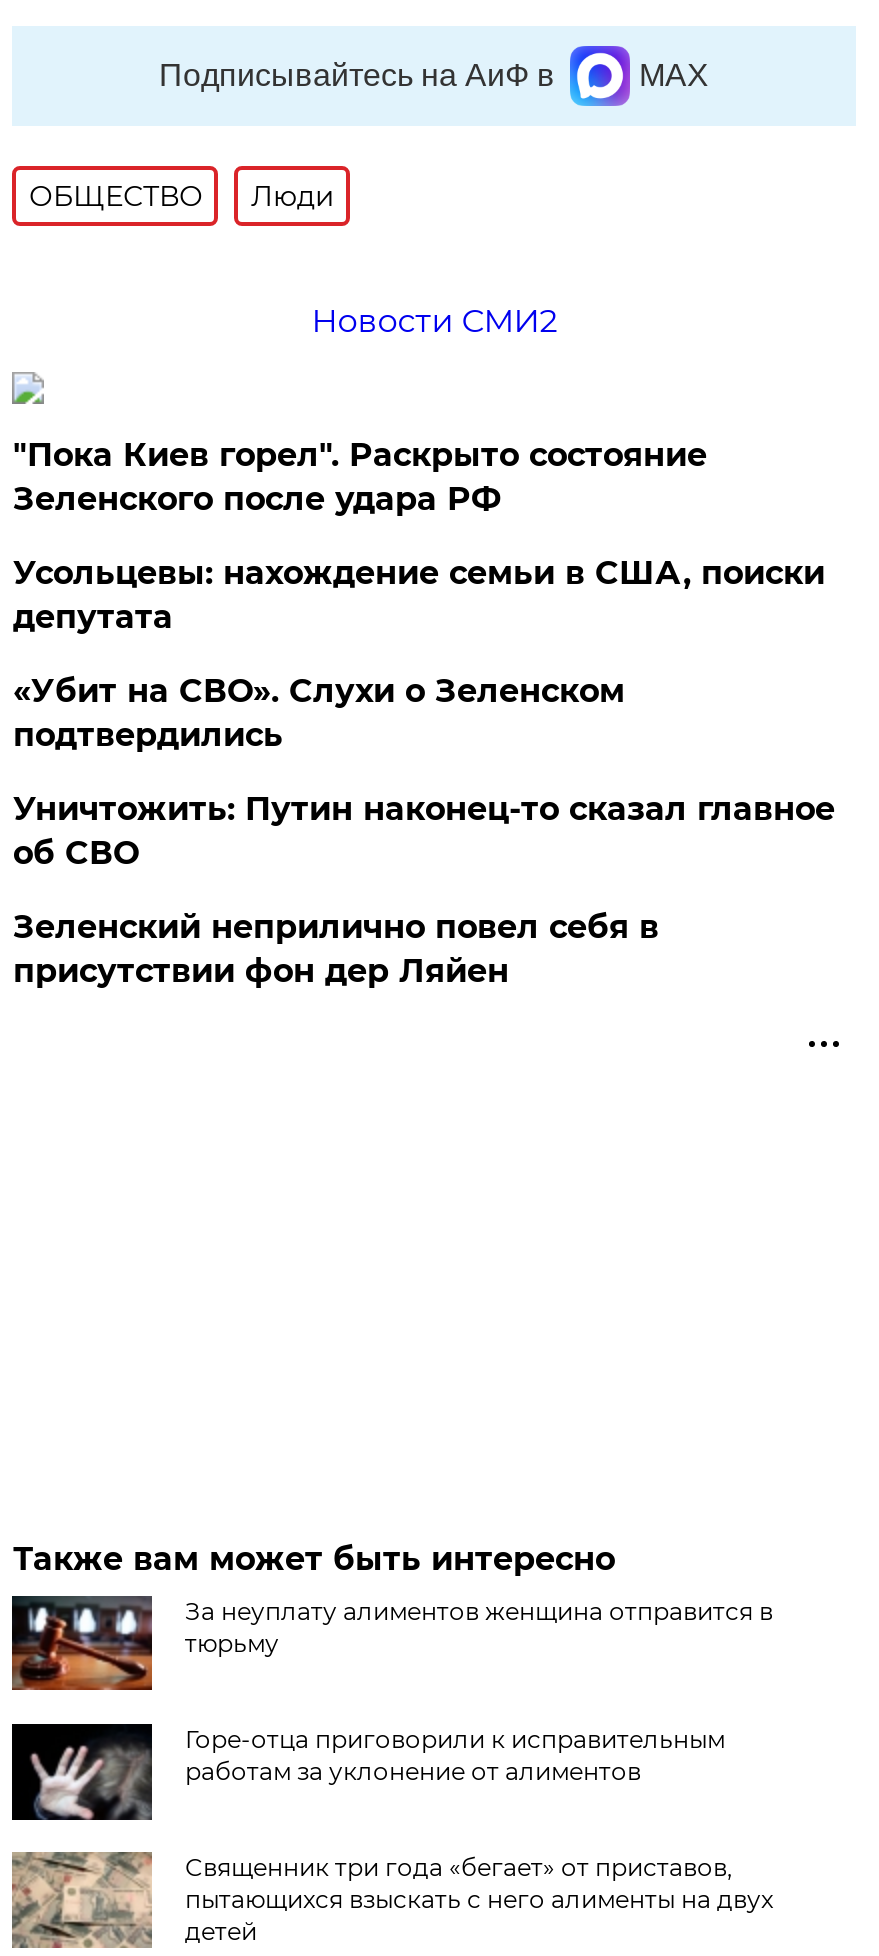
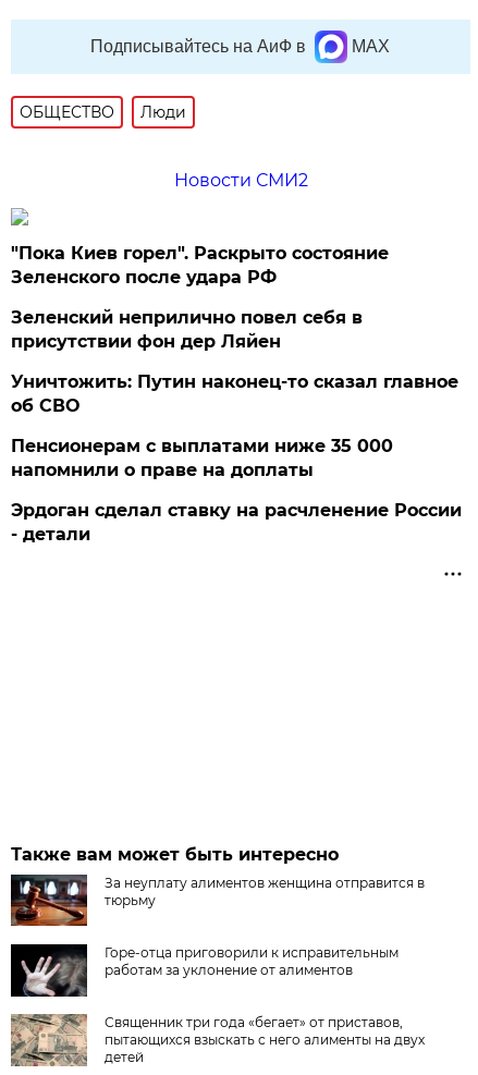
- Усольцевы: нахождение семьи в США, поиски
- депутата
- «Убит на СВО». Слухи о Зеленском
- подтвердились

moved down: Уничтожить: Путин наконец-то сказал главное | об СВО

moved up: Зеленский неприлично повел cебя в | присутствии фон дер Ляйен

+ Пенсионерам с выплатами ниже 35 000
+ напомнили о праве на доплаты
+ Эрдоган сделал ставку на расчленение России
+ - детали
